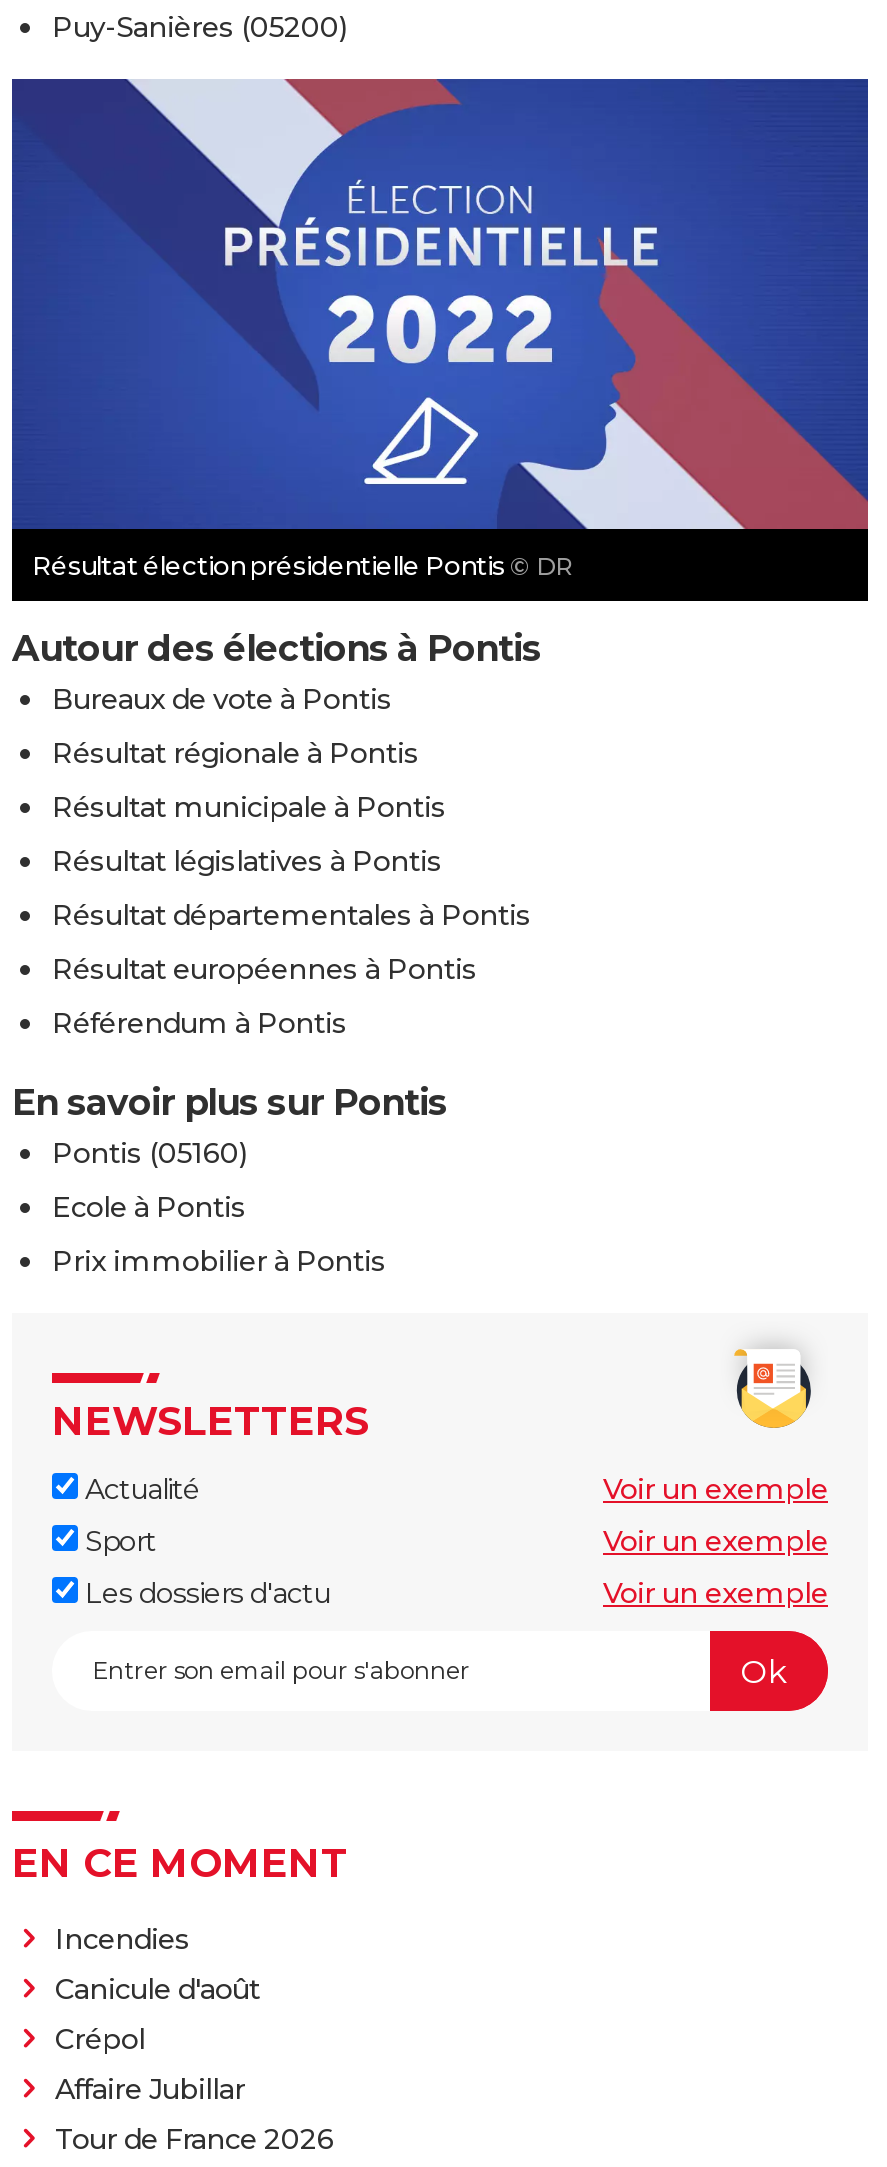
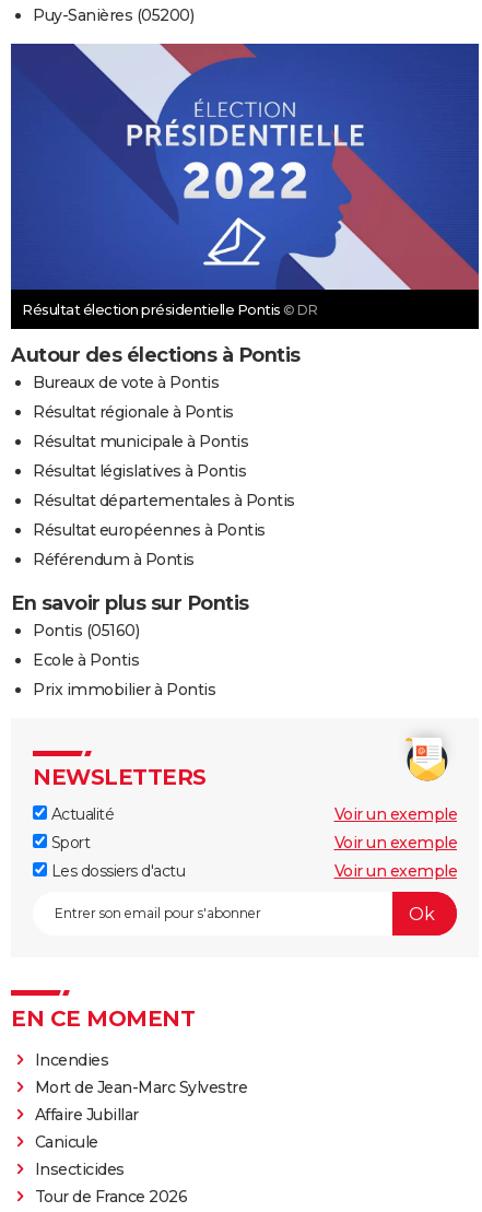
- Canicule d'août
- Crépol
+ Mort de Jean-Marc Sylvestre

moved up: Affaire Jubillar

+ Canicule
+ Insecticides
